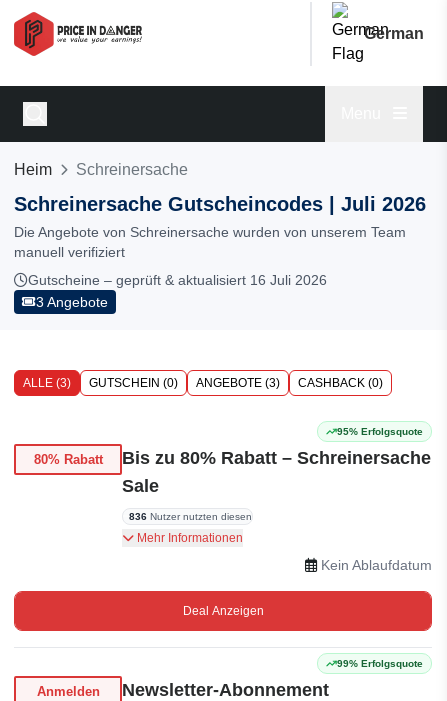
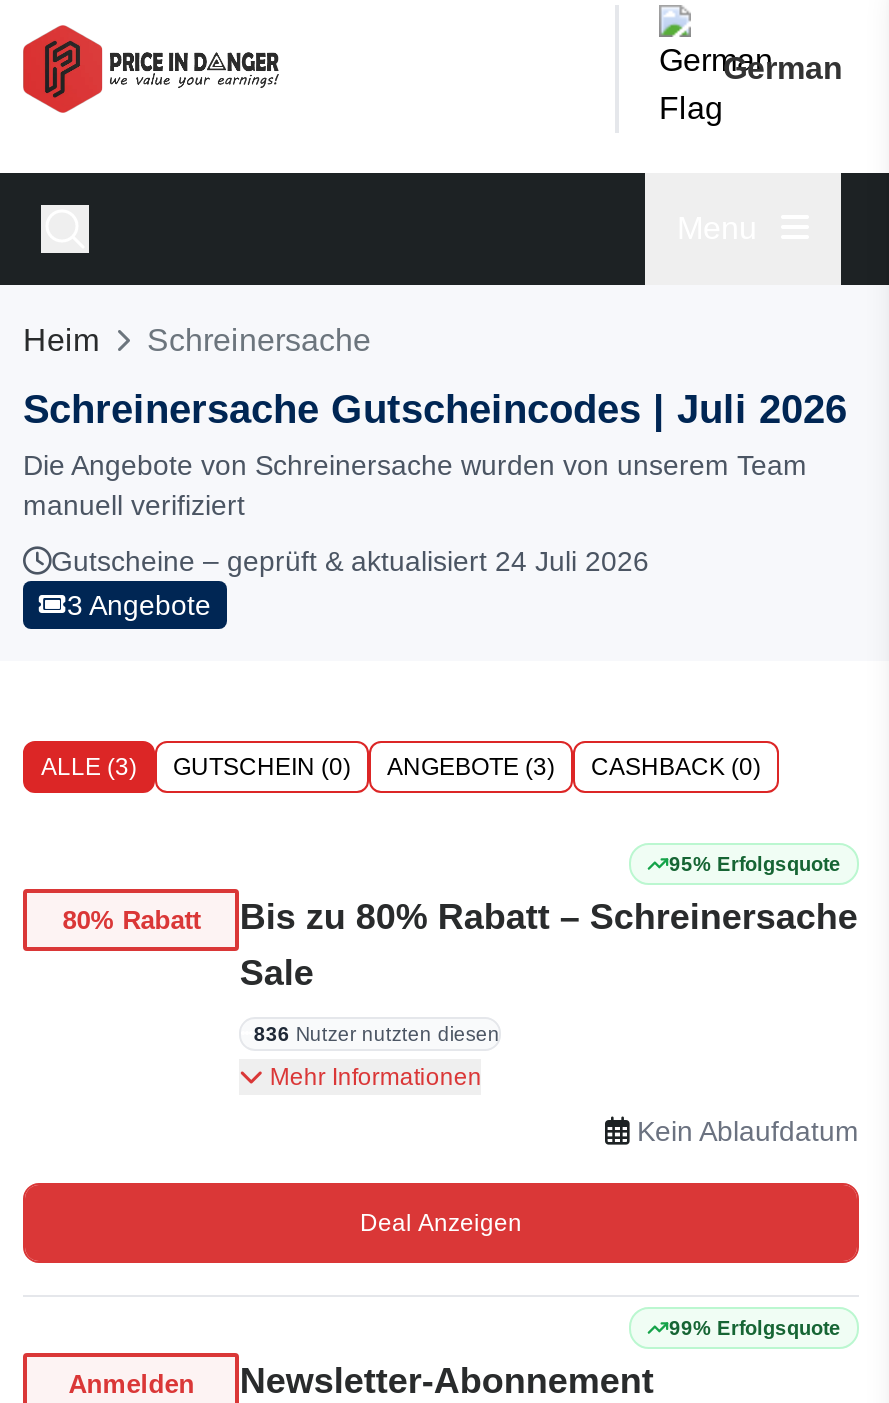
- Gutscheine – geprüft & aktualisiert 16 Juli 2026
+ Gutscheine – geprüft & aktualisiert 24 Juli 2026
